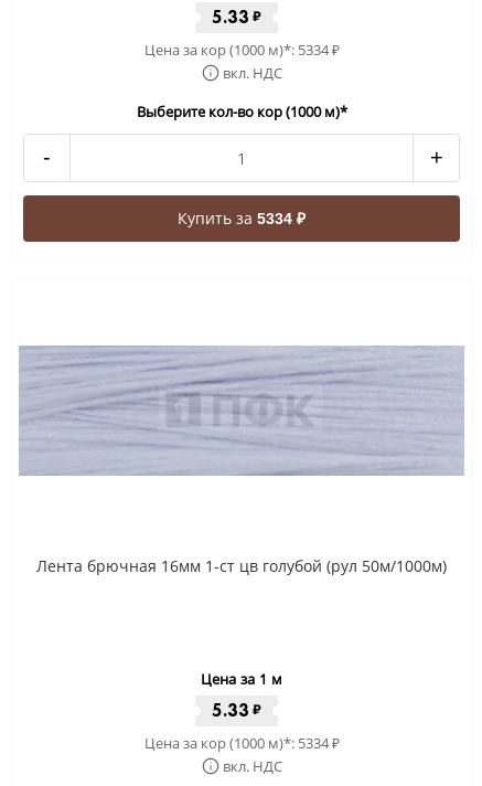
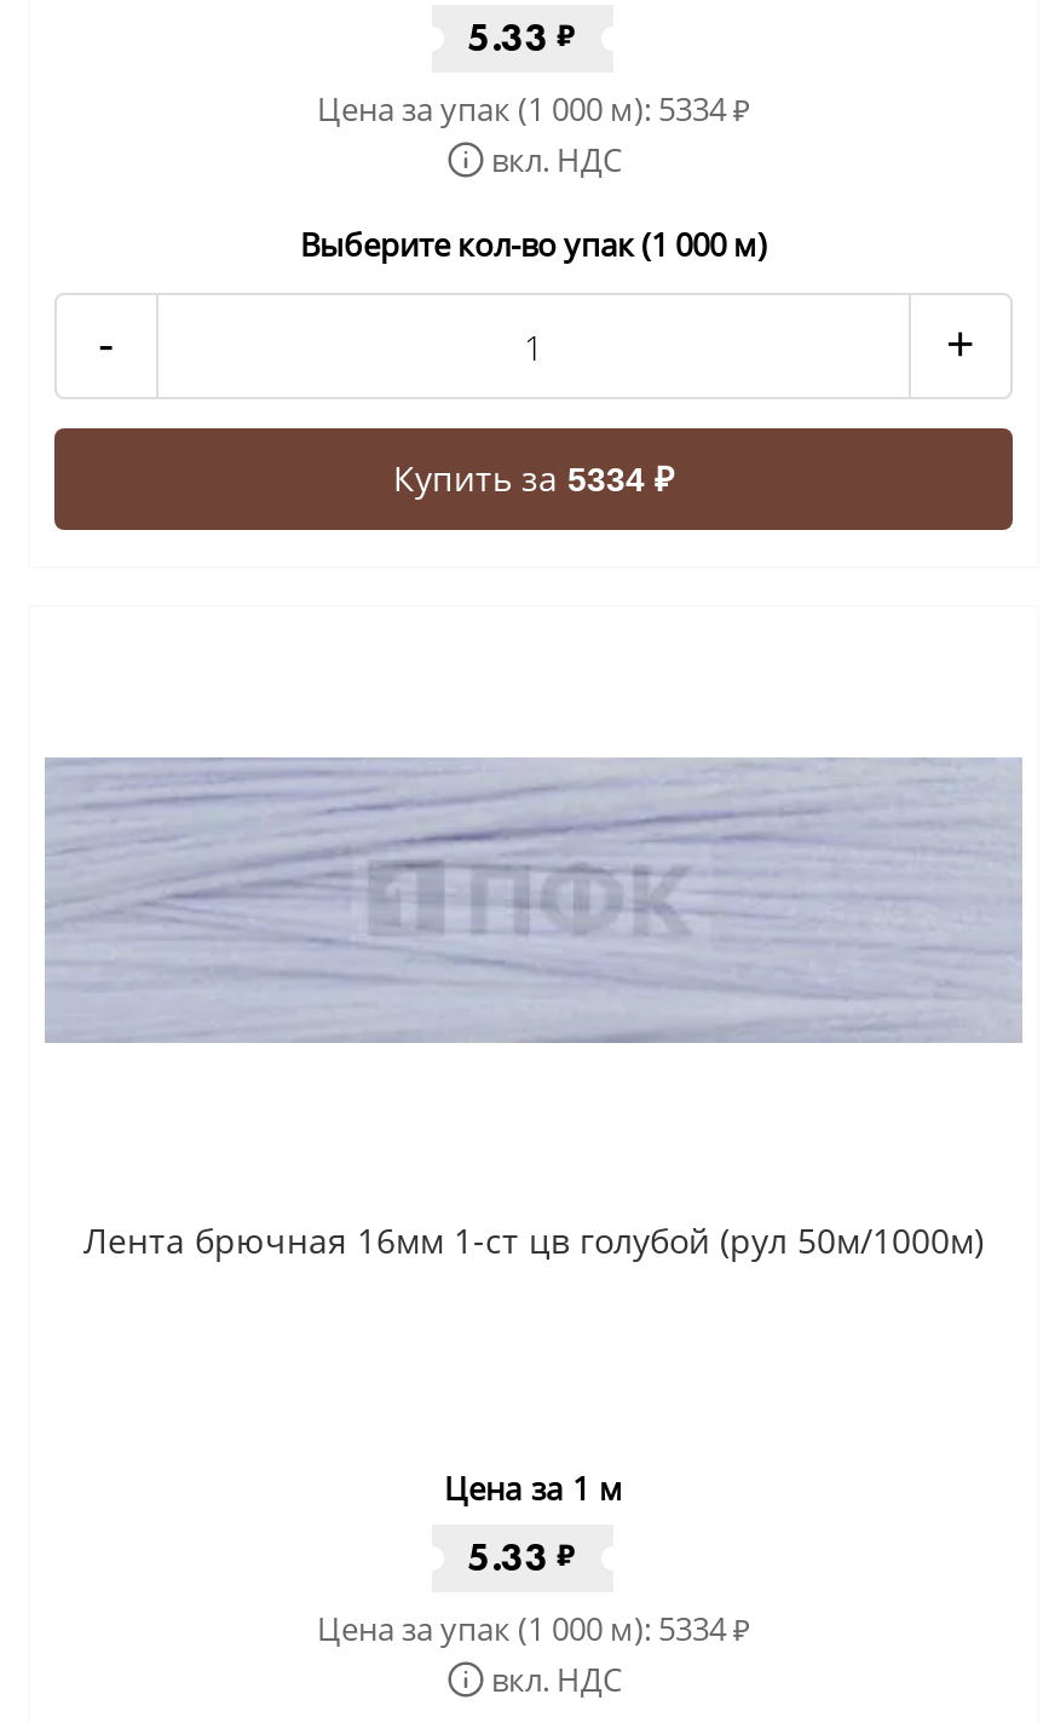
- Цена за кор (1000 м)*: 5334₽
+ Цена за упак (1 000 м): 5334₽

- Выберите кол-во кор (1000 м)*
+ Выберите кол-во упак (1 000 м)

- Цена за кор (1000 м)*: 5334₽
+ Цена за упак (1 000 м): 5334₽
